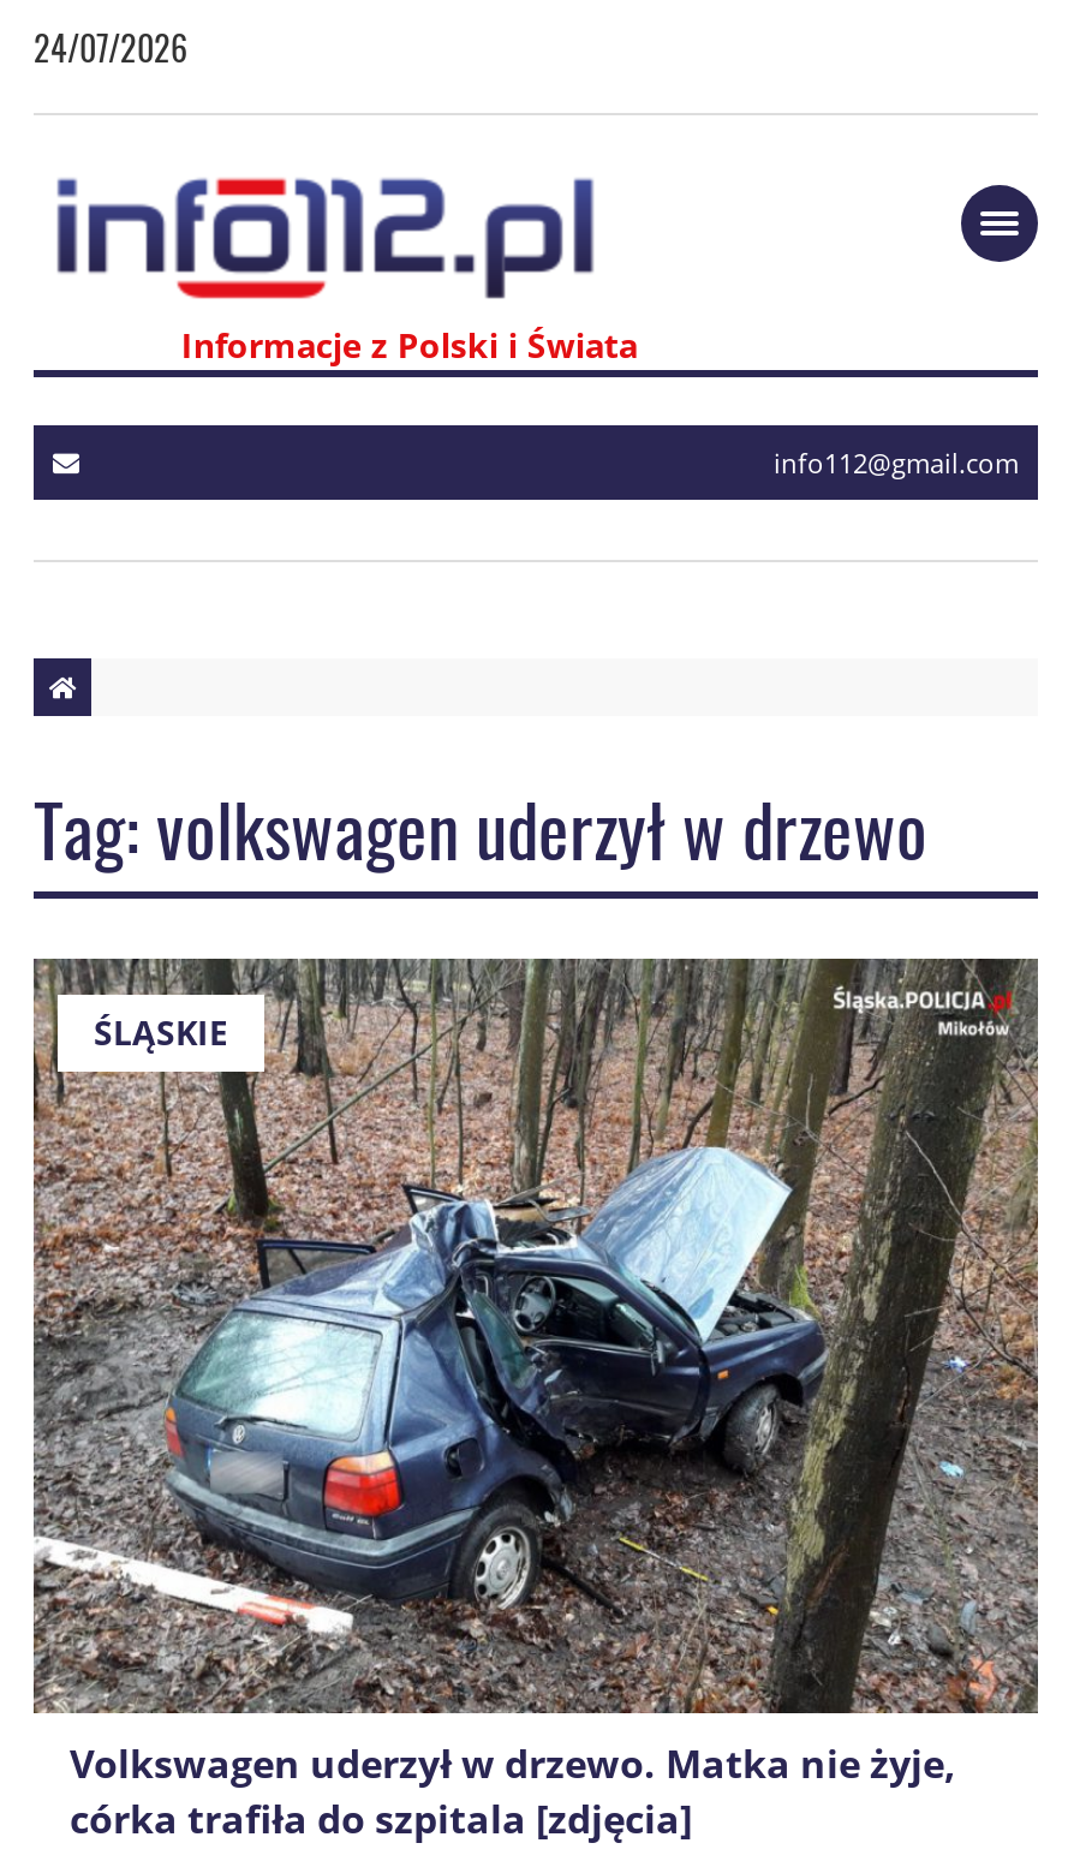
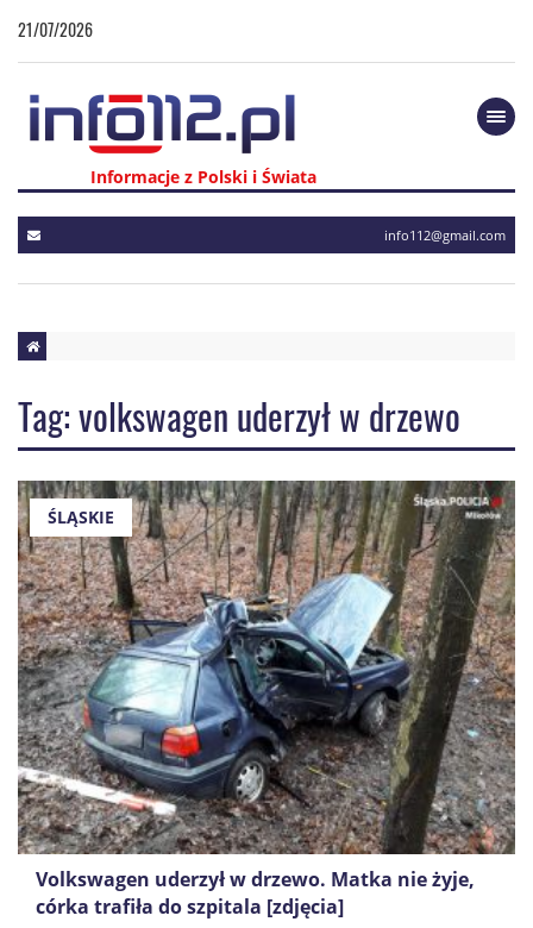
- 24/07/2026
+ 21/07/2026
